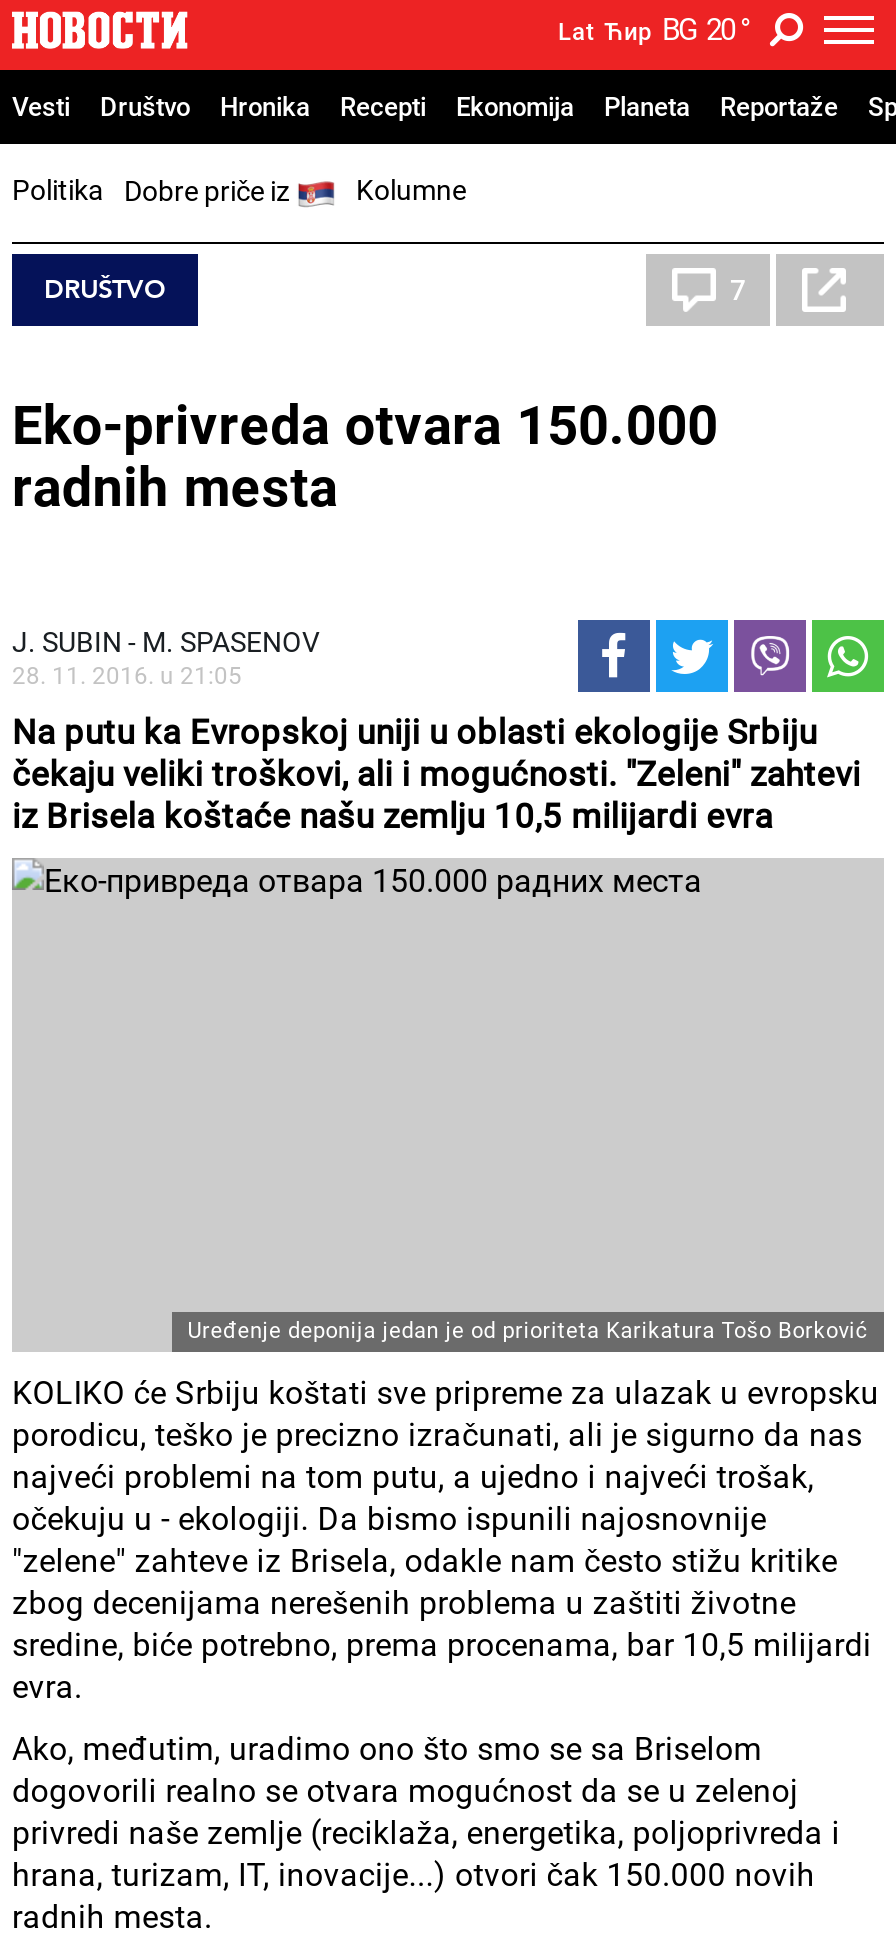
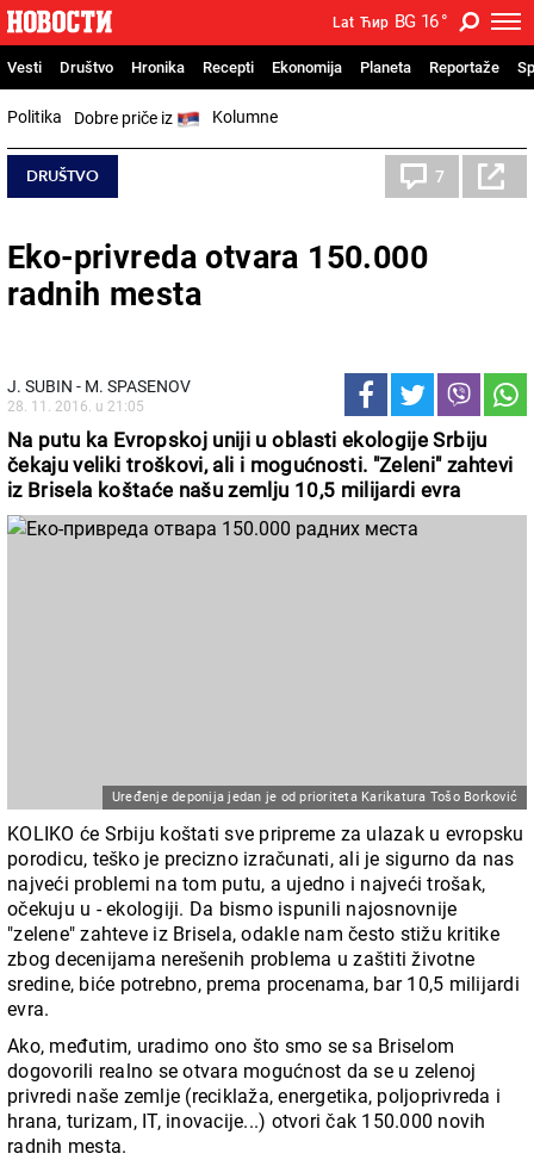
- Lat Ћир BG 20 °
+ Lat Ћир BG 16 °
